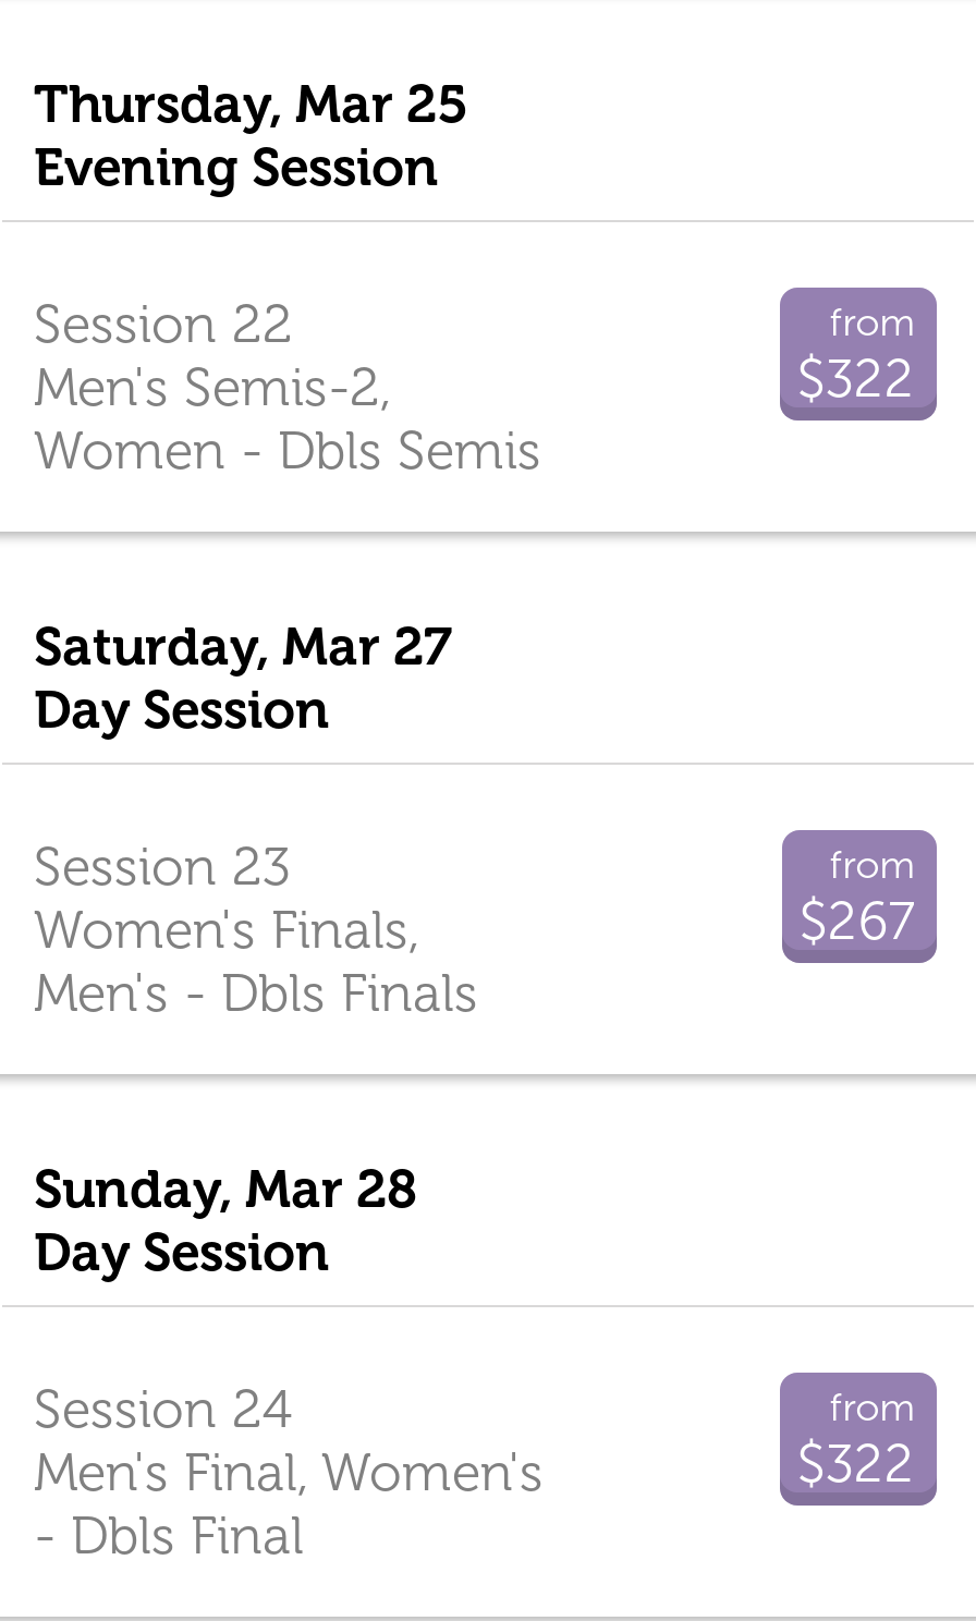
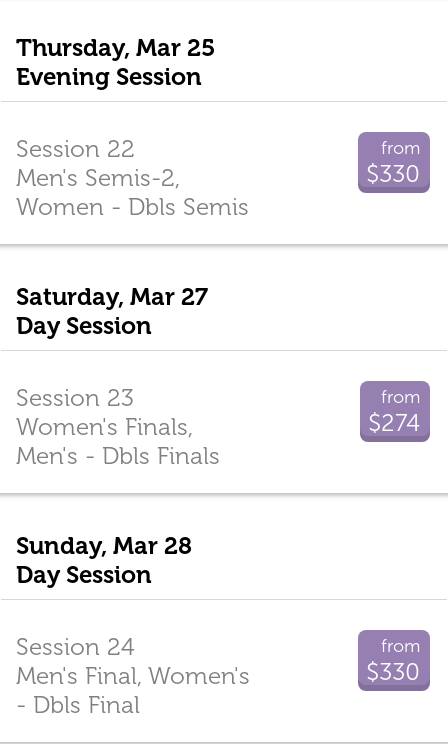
- $322
+ $330

- $267
+ $274

- $322
+ $330
